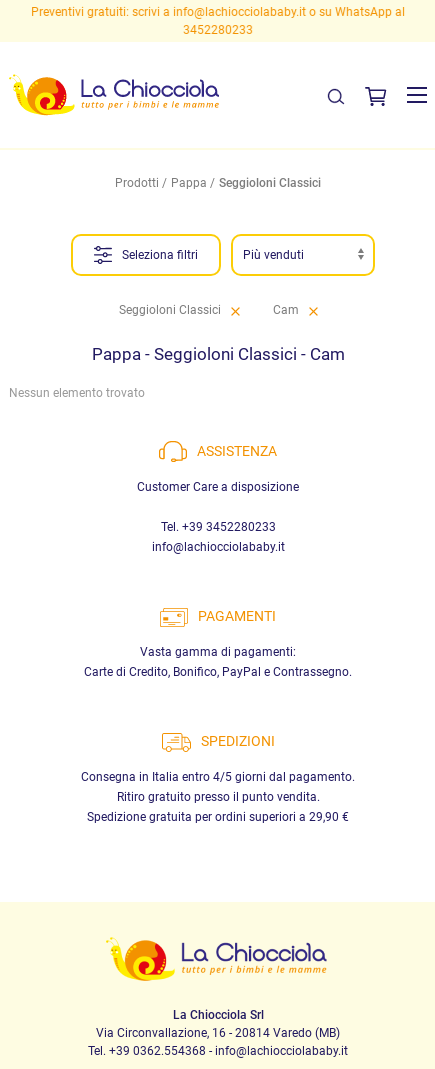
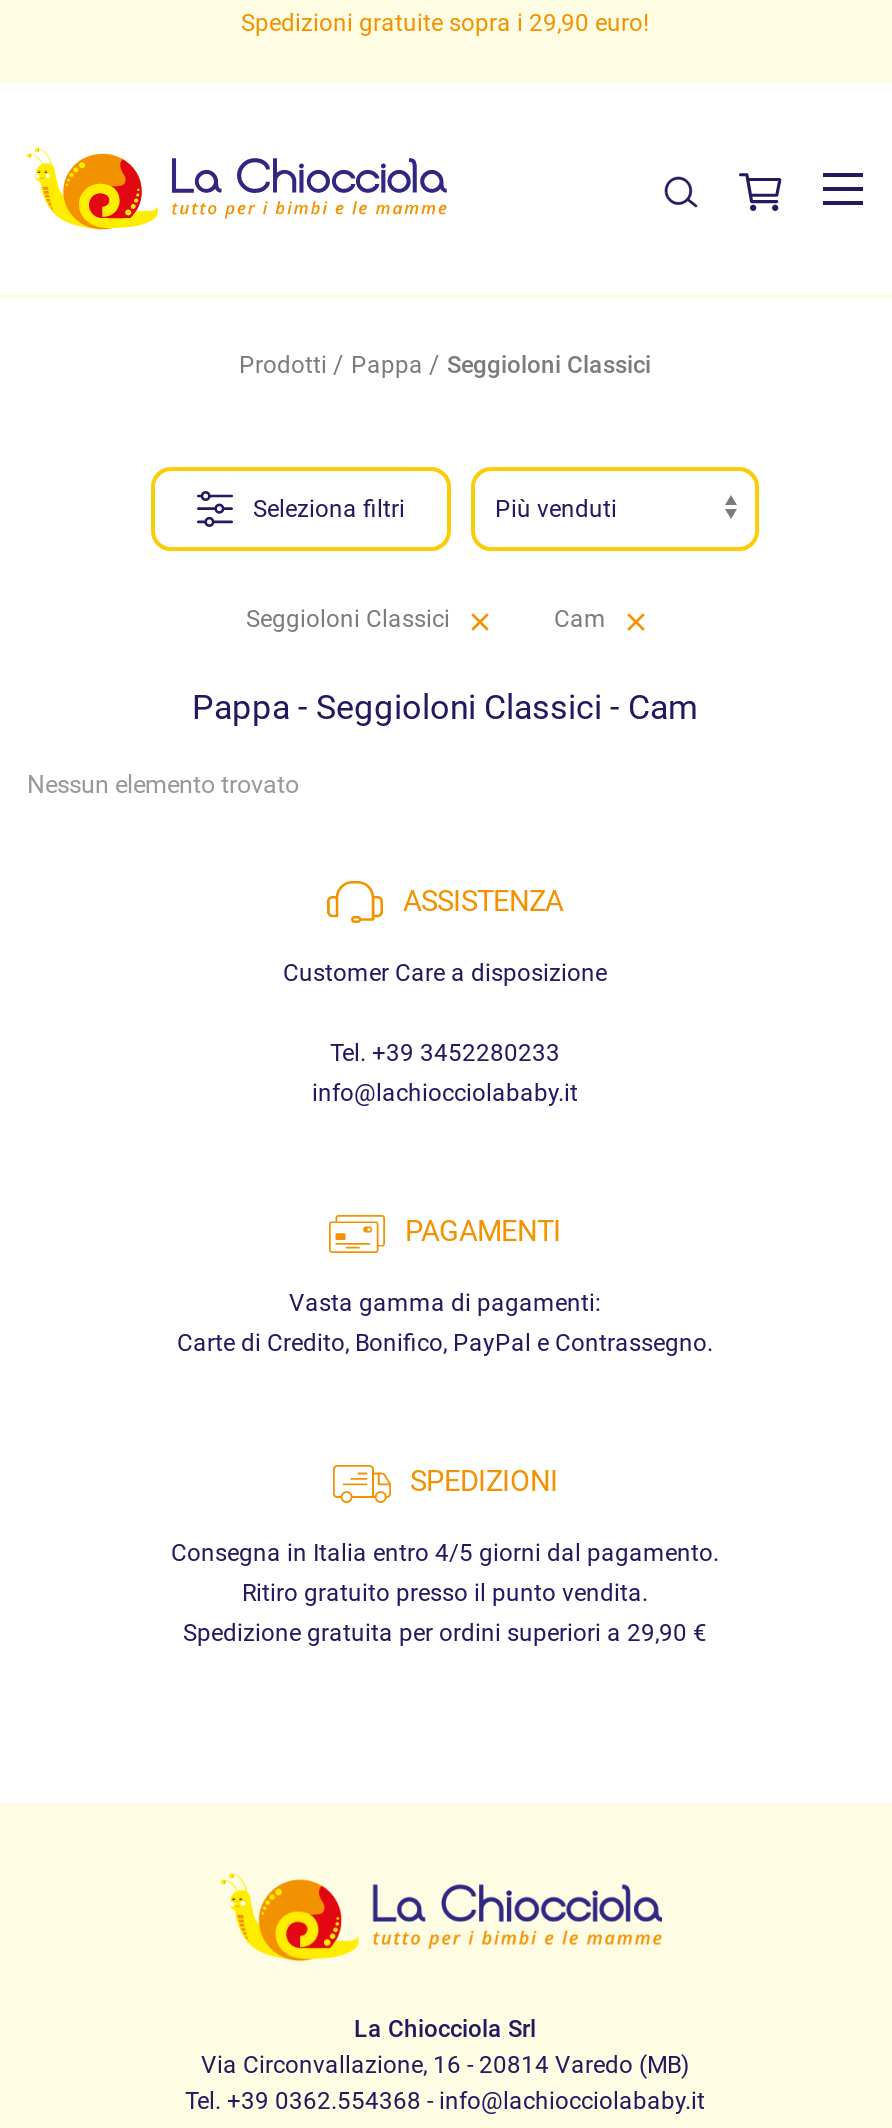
- Preventivi gratuiti: scrivi a info@lachiocciolababy.it o su WhatsApp al
- 3452280233
+ Spedizioni gratuite sopra i 29,90 euro!
